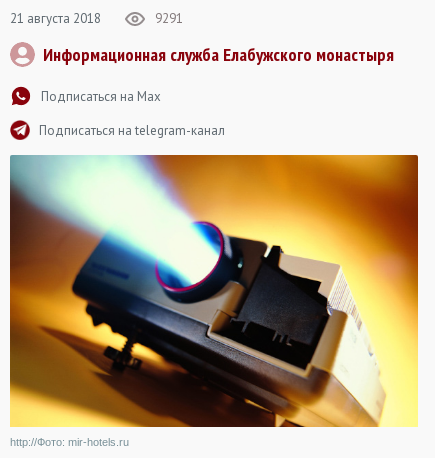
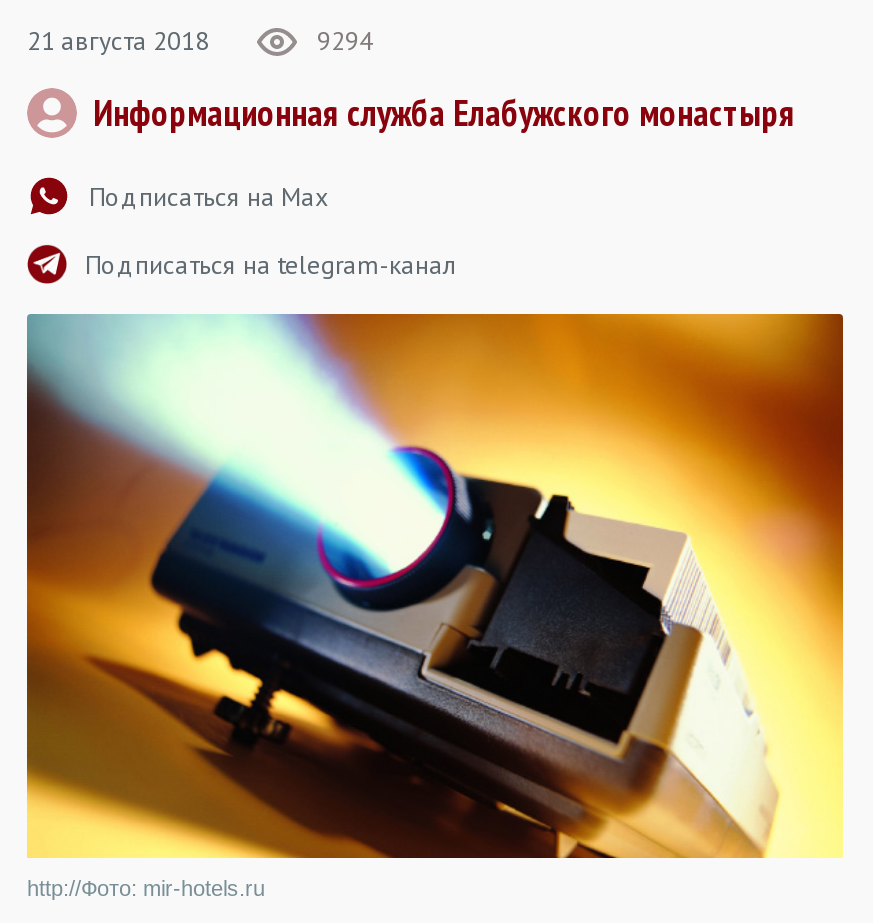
- 9291
+ 9294
